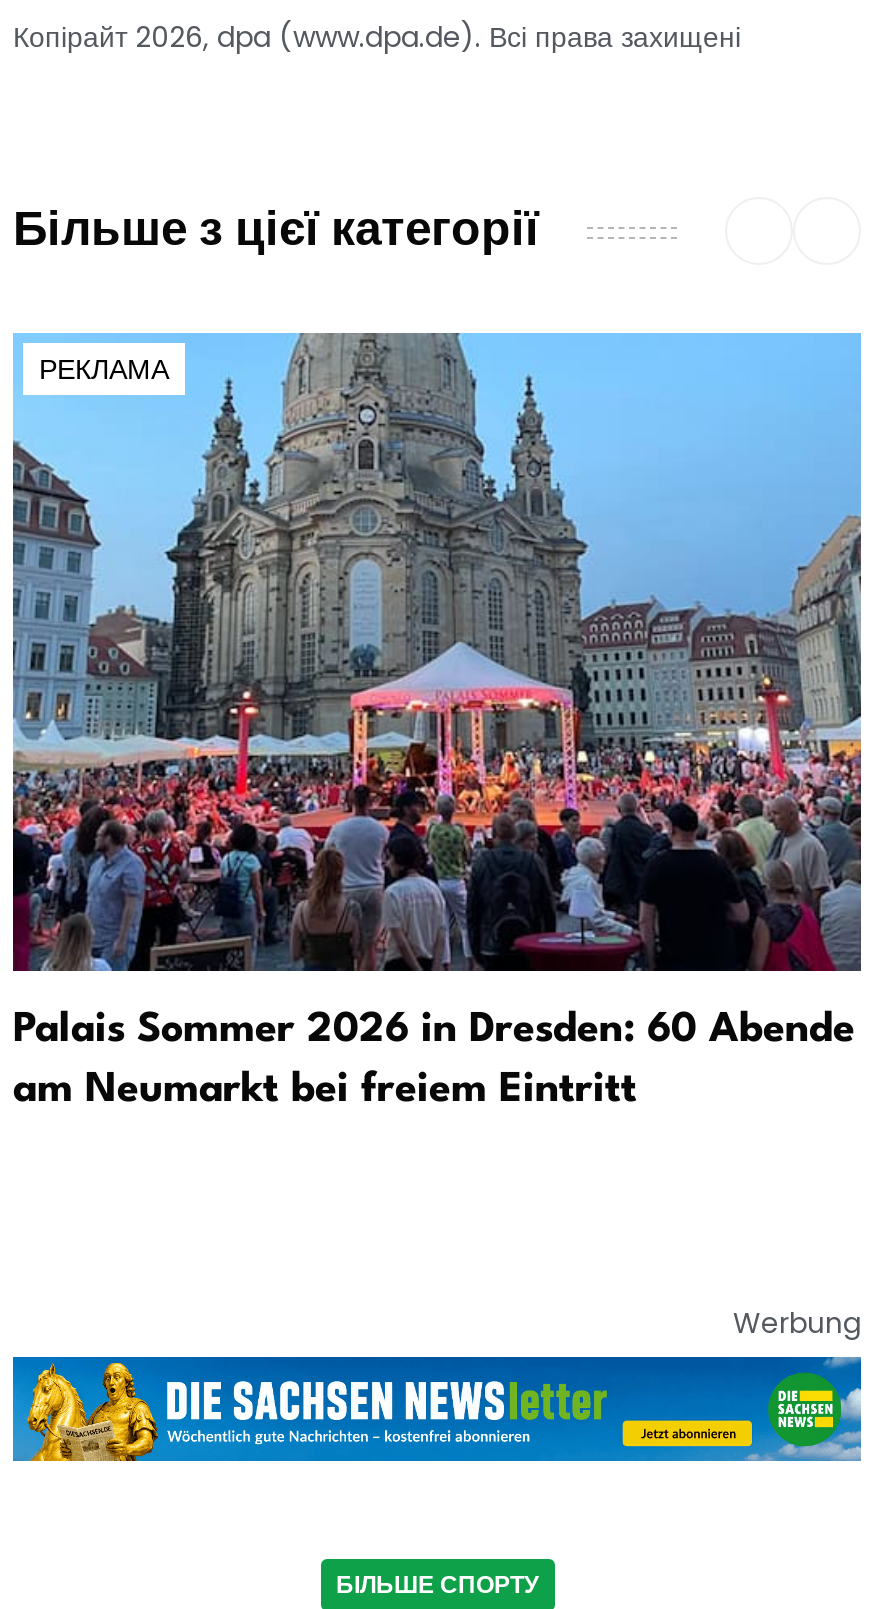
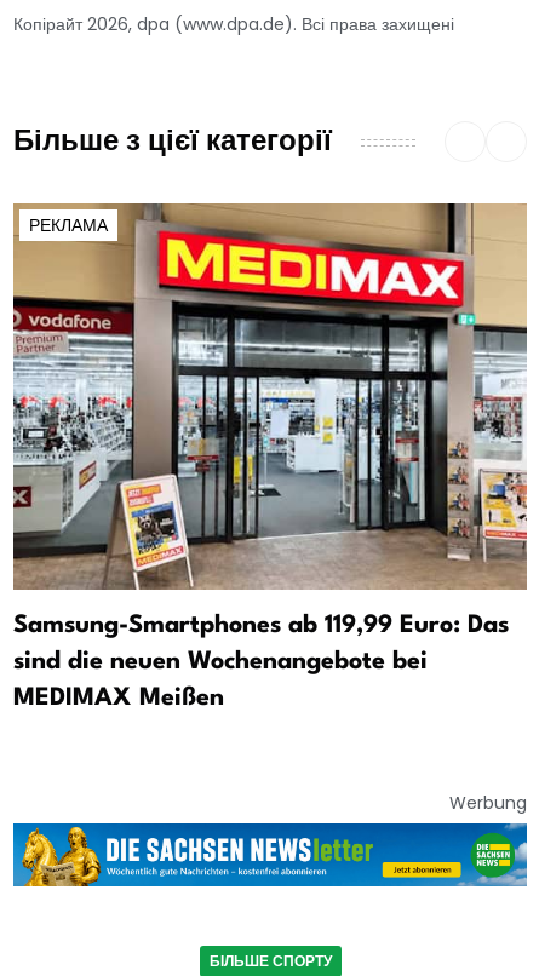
- [image]
- Palais Sommer 2026 in Dresden: 60 Abende
- am Neumarkt bei freiem Eintritt
+ [image]
+ Samsung-Smartphones ab 119,99 Euro: Das
+ sind die neuen Wochenangebote bei
+ MEDIMAX Meißen
